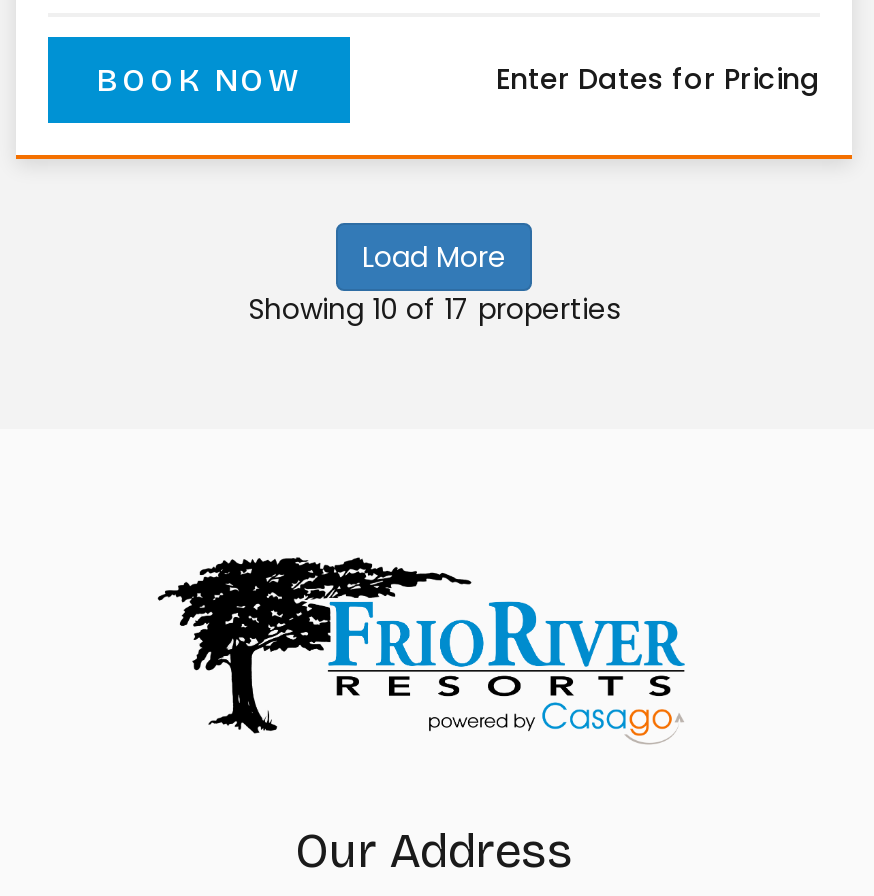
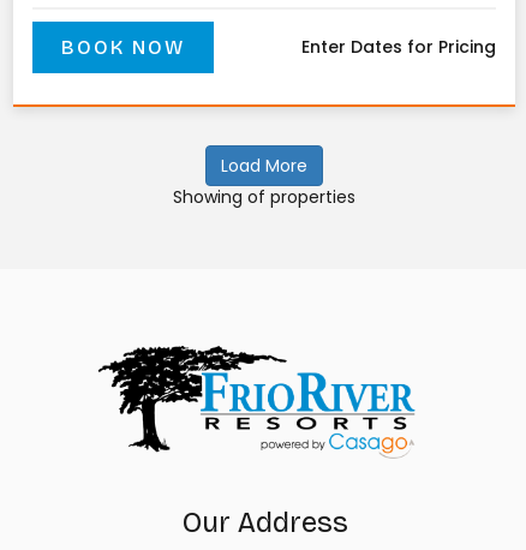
- Showing10of17properties
+ Showingofproperties
